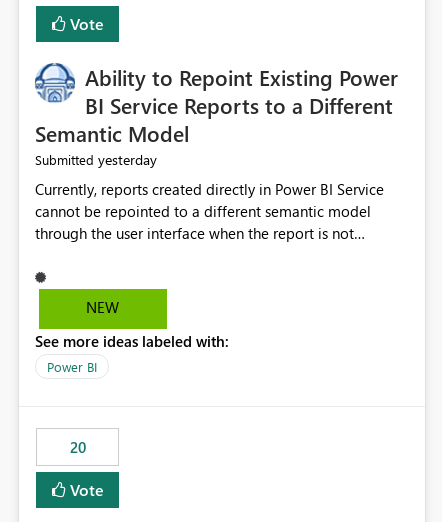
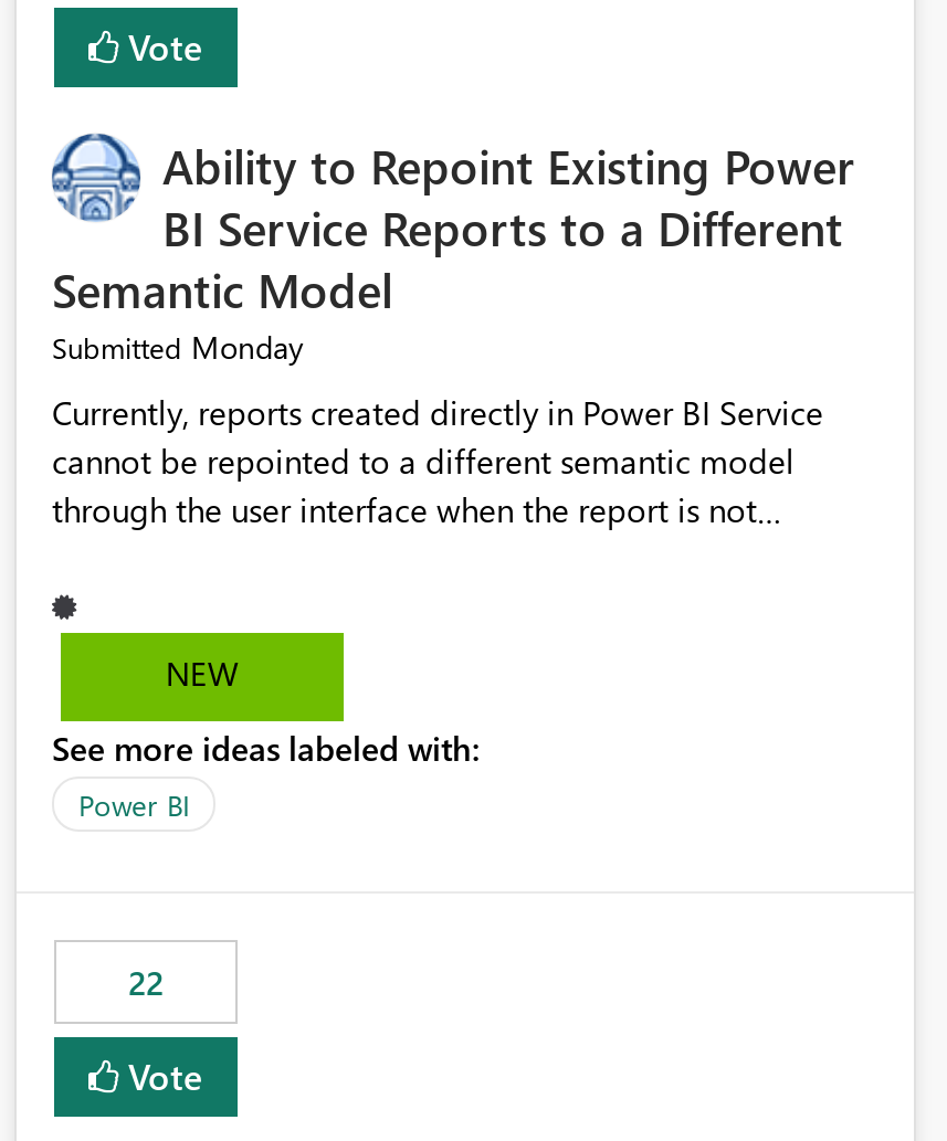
- Submitted yesterday
+ Submitted Monday

- 20
+ 22
